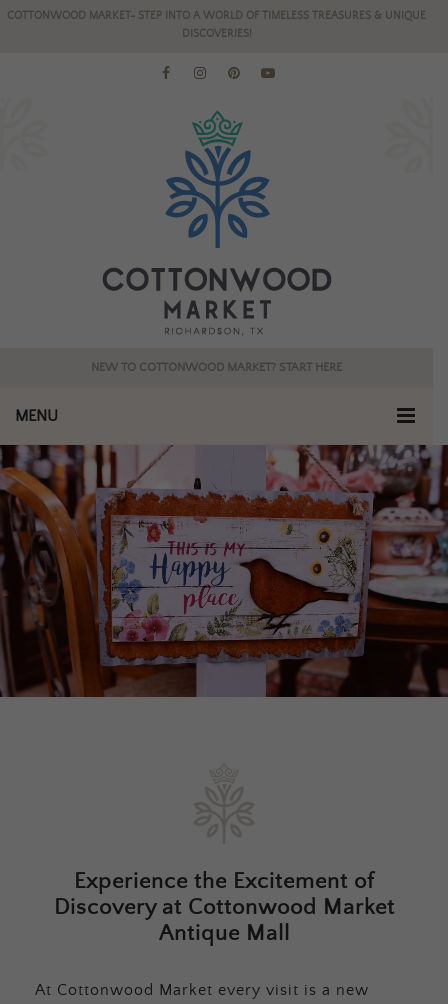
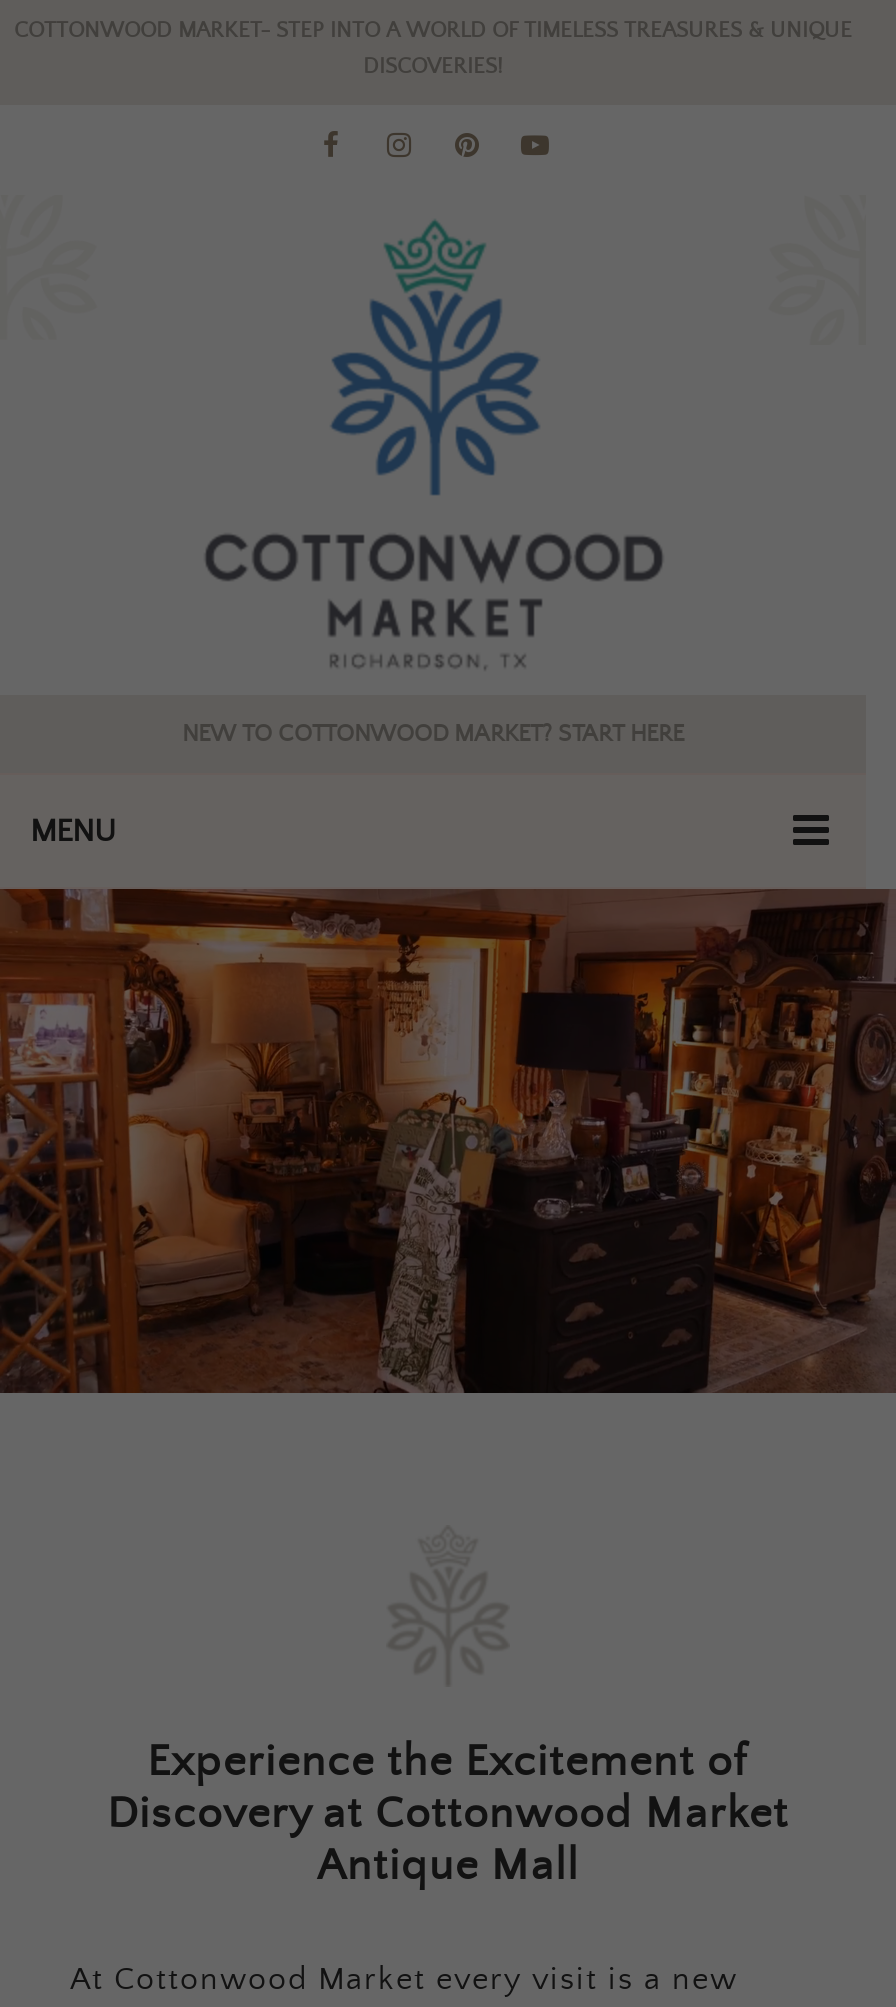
- [image]
+ [image]
